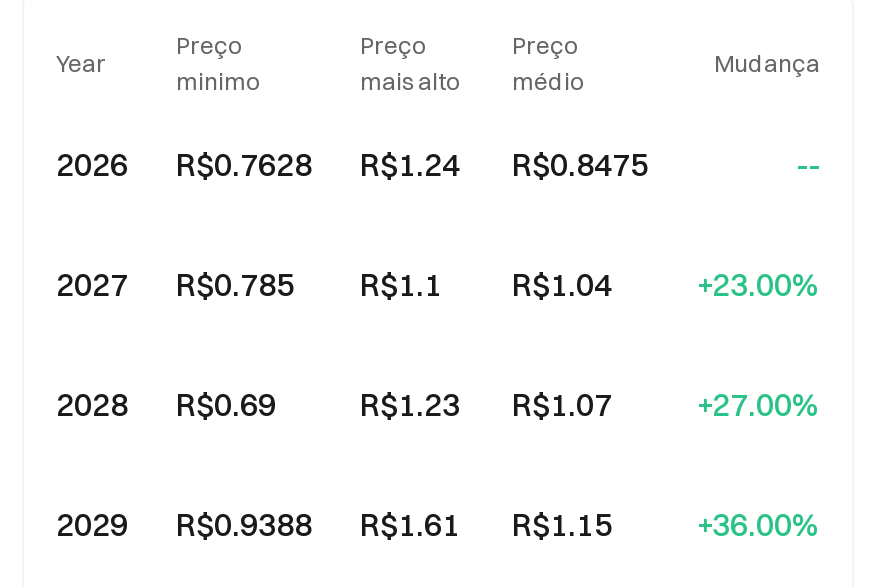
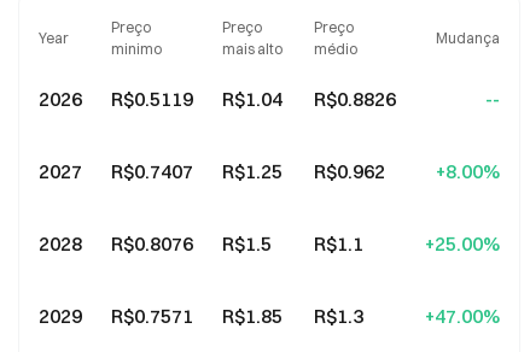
- R$0.7628
- R$1.24
- R$0.8475
+ R$0.5119
+ R$1.04
+ R$0.8826

- R$0.785
- R$1.1
- R$1.04
- +23.00%
+ R$0.7407
+ R$1.25
+ R$0.962
+ +8.00%

- R$0.69
- R$1.23
- R$1.07
- +27.00%
+ R$0.8076
+ R$1.5
+ R$1.1
+ +25.00%

- R$0.9388
- R$1.61
- R$1.15
- +36.00%
+ R$0.7571
+ R$1.85
+ R$1.3
+ +47.00%
